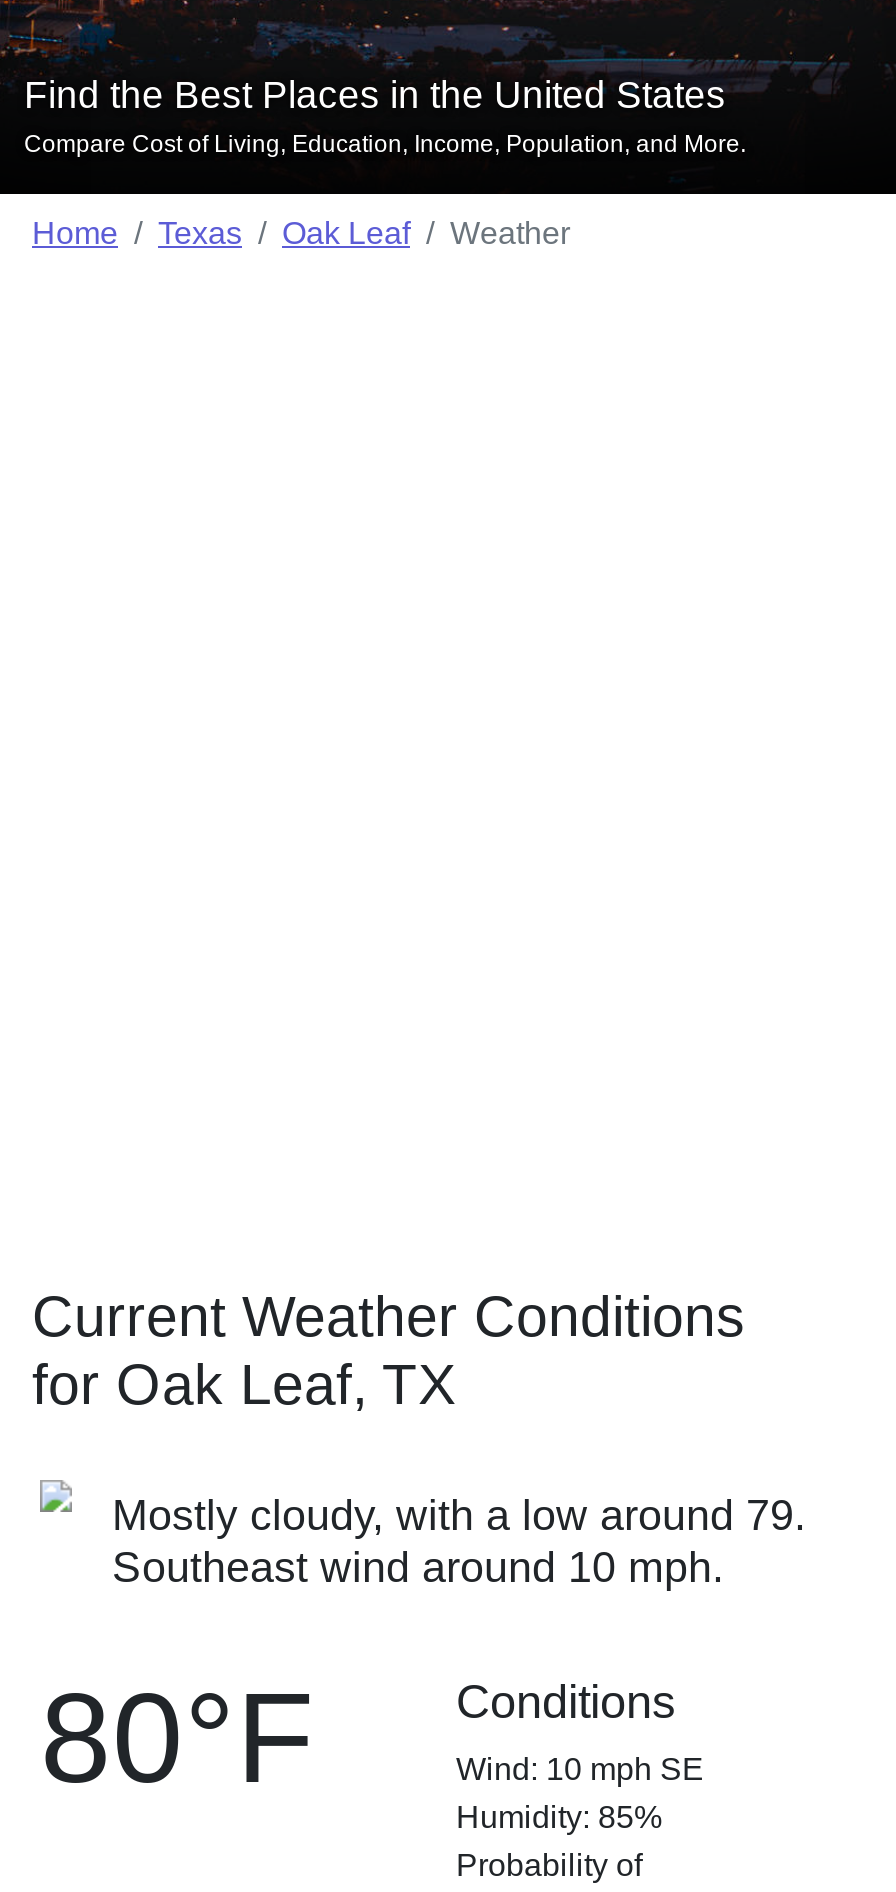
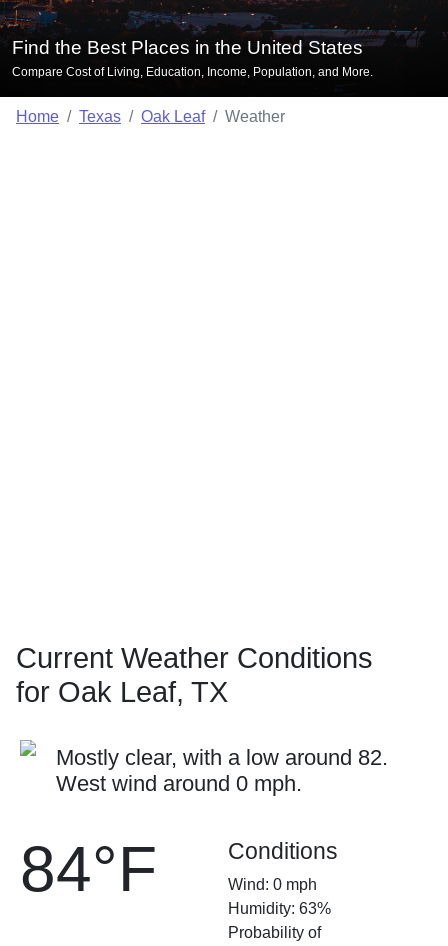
- Mostly cloudy, with a low around 79.
- Southeast wind around 10 mph.
+ Mostly clear, with a low around 82.
+ West wind around 0 mph.

- 80°F
+ 84°F

- Wind: 10 mph SE
- Humidity: 85%
+ Wind: 0 mph
+ Humidity: 63%
